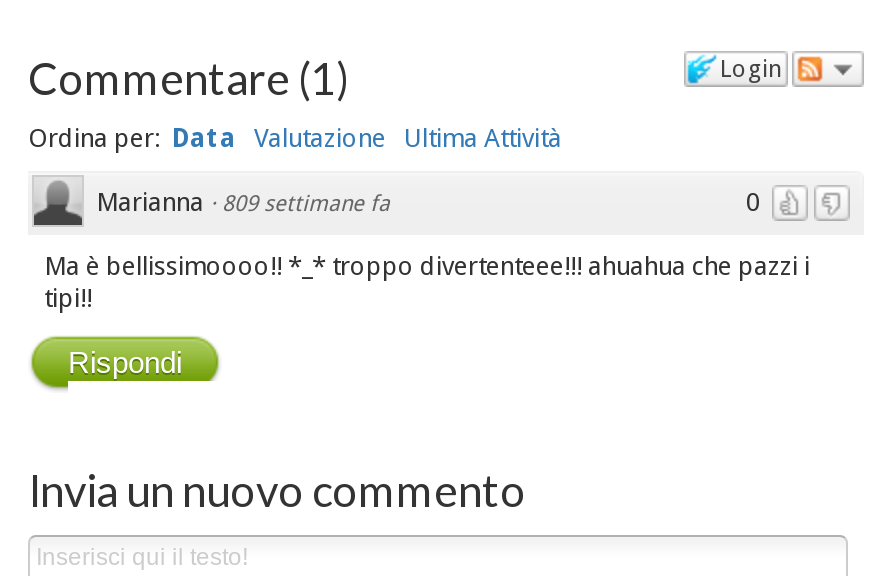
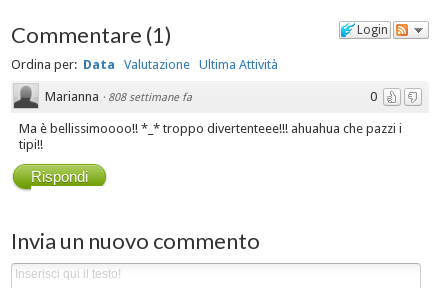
- Marianna · 809 settimane fa
+ Marianna · 808 settimane fa
